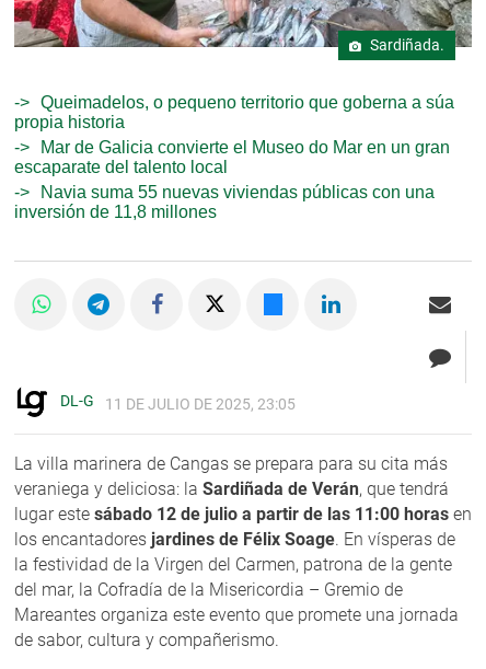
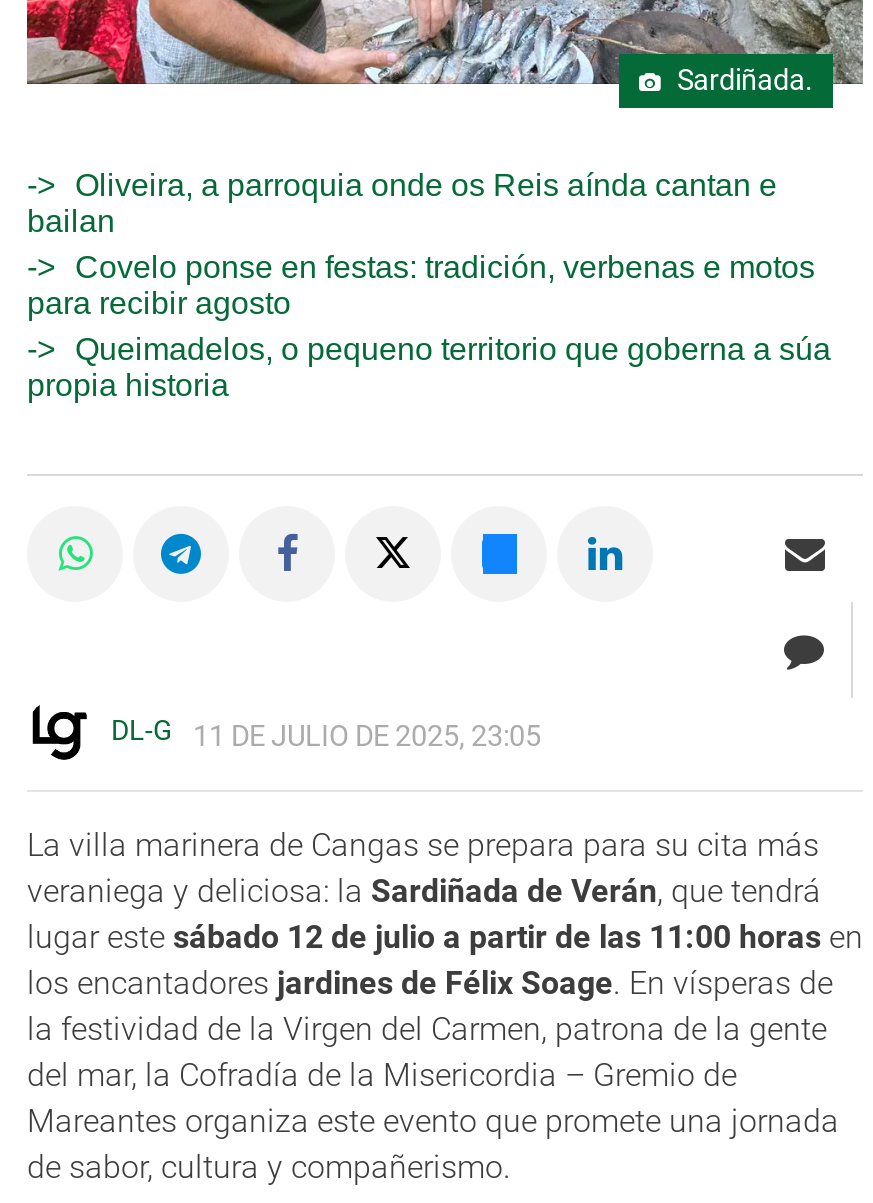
+ Oliveira, a parroquia onde os Reis aínda cantan e
+ bailan
+ Covelo ponse en festas: tradición, verbenas e motos
+ para recibir agosto

moved down: Queimadelos, o pequeno territorio que goberna a súa | propia historia

- Mar de Galicia convierte el Museo do Mar en un gran
- escaparate del talento local
- Navia suma 55 nuevas viviendas públicas con una
- inversión de 11,8 millones
